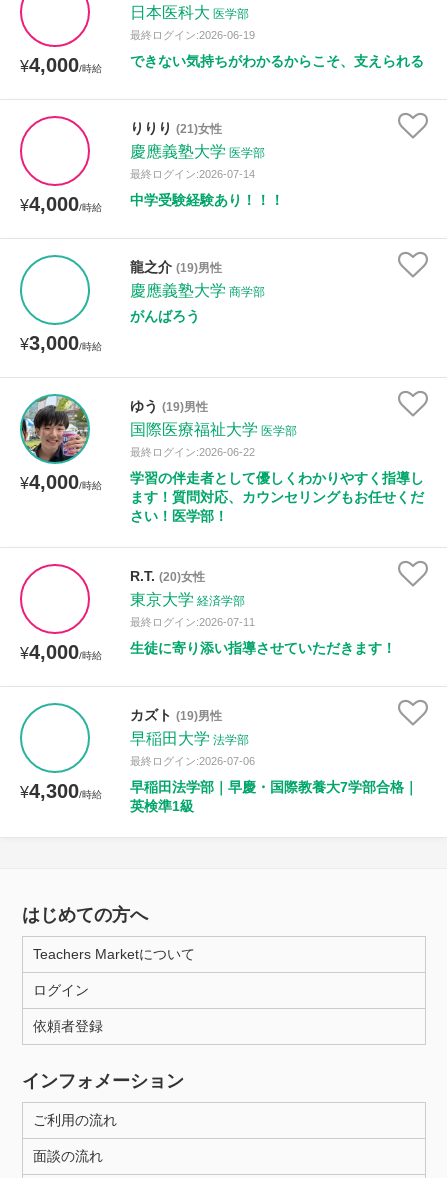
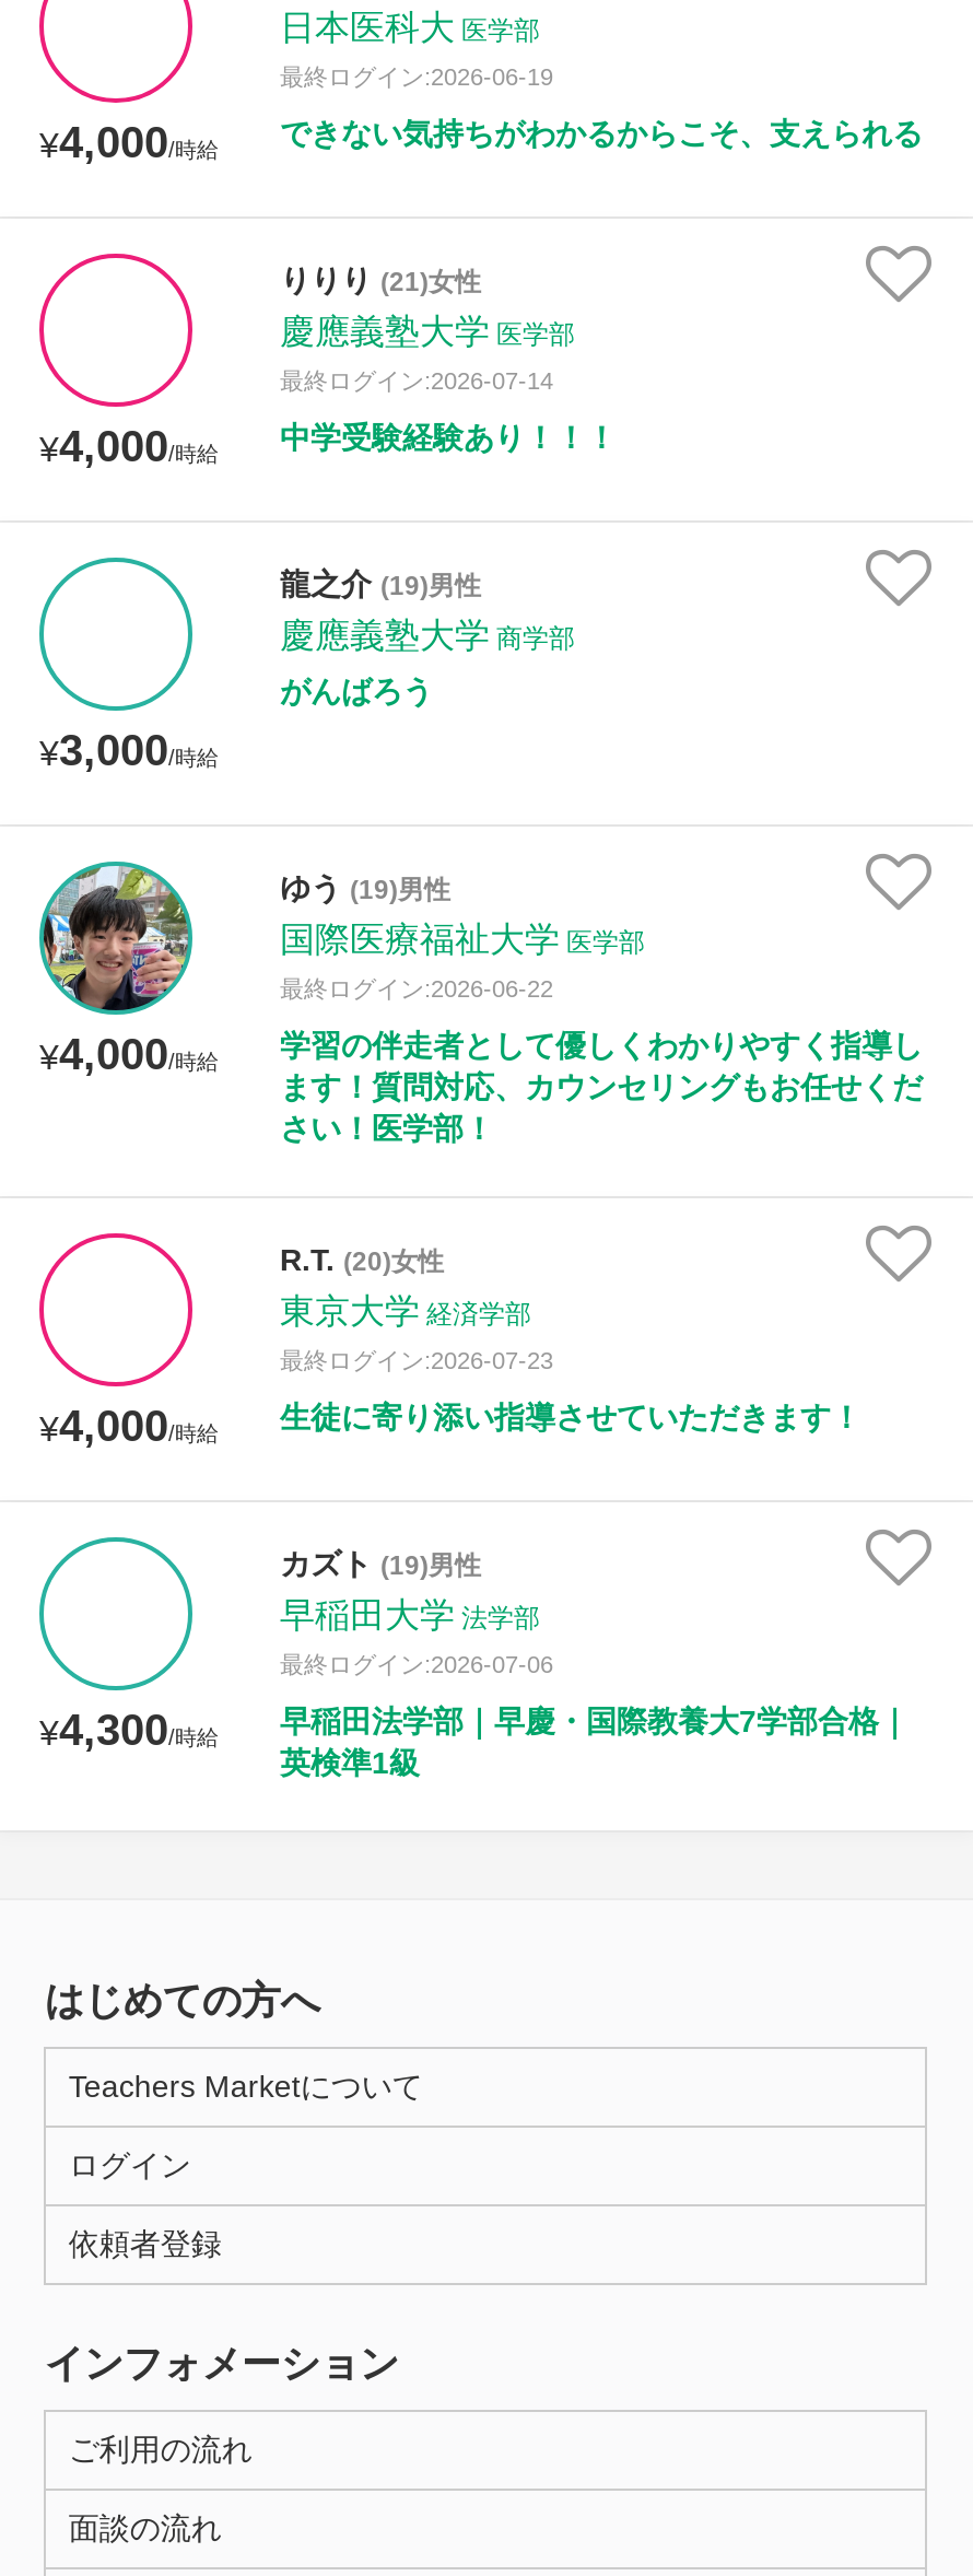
- 最終ログイン:2026-07-11
+ 最終ログイン:2026-07-23
